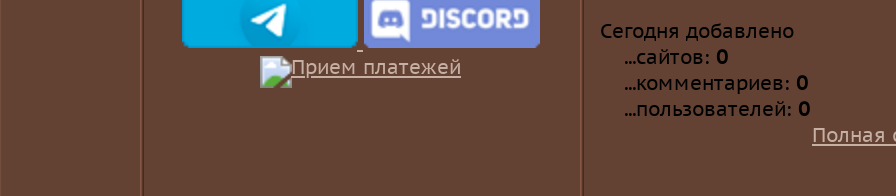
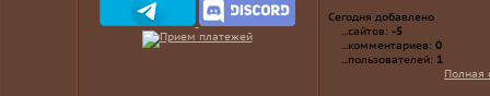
- ...сайтов: 0
+ ...сайтов: -5

- ...пользователей: 0
+ ...пользователей: 1
